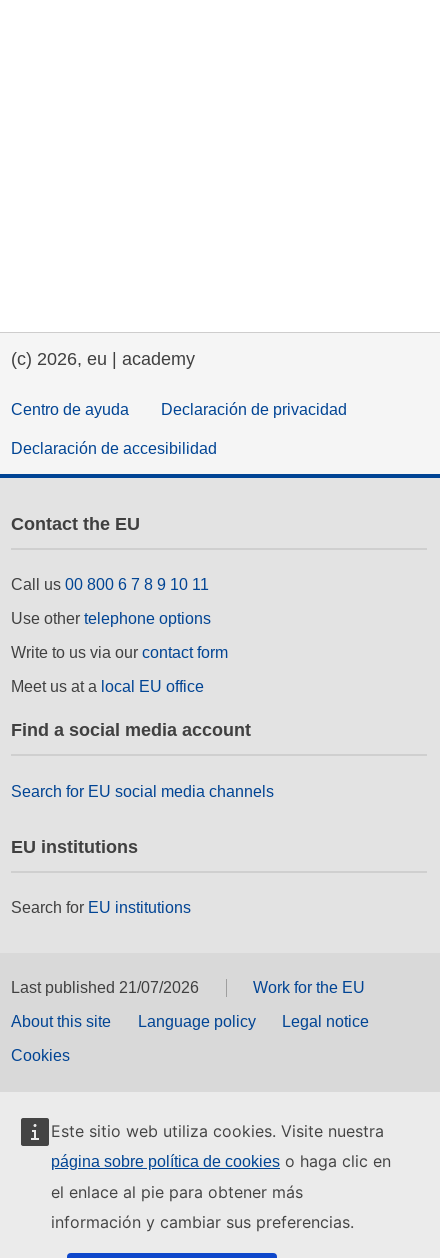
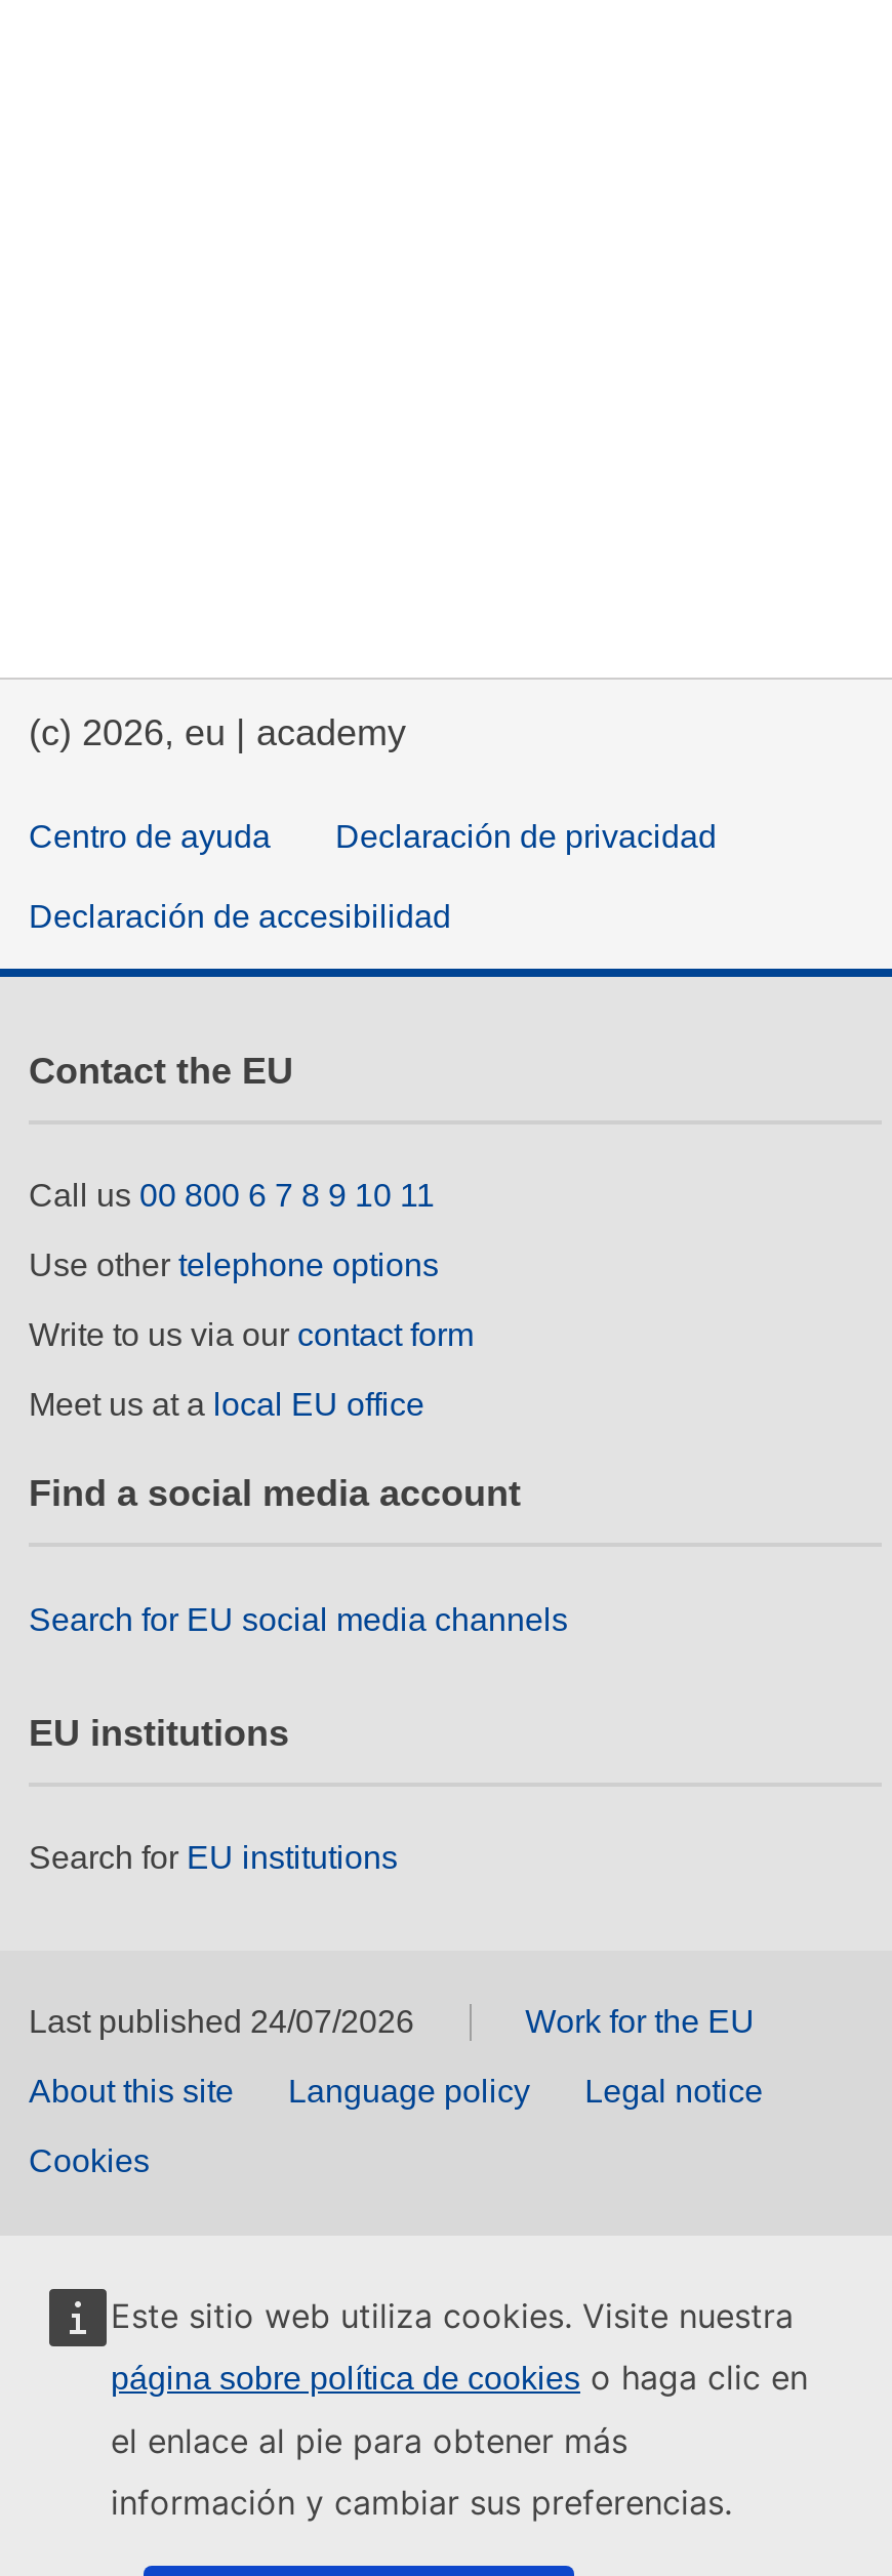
- Last published 21/07/2026
+ Last published 24/07/2026
